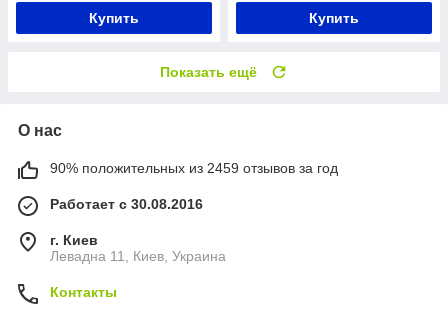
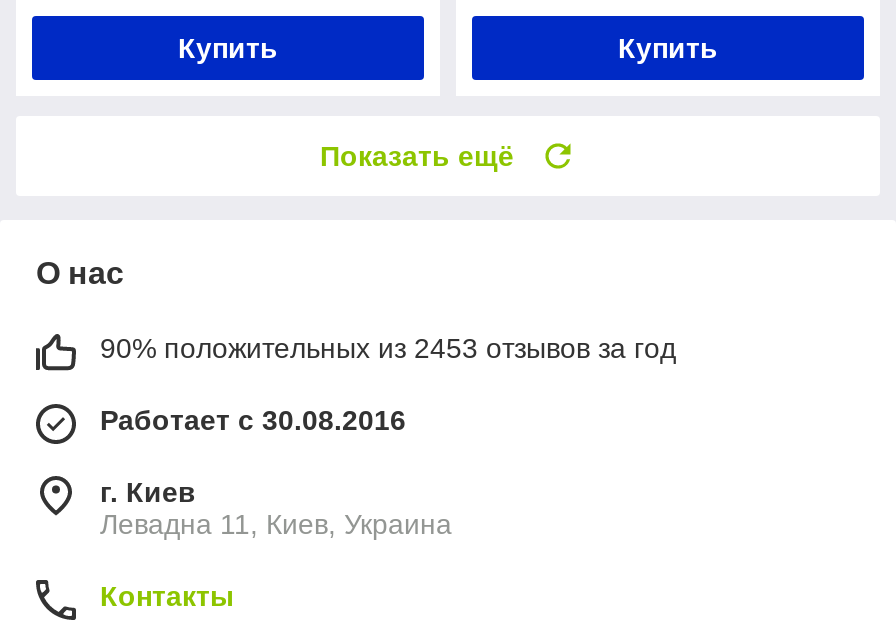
- 90% положительных из 2459 отзывов за год
+ 90% положительных из 2453 отзывов за год
